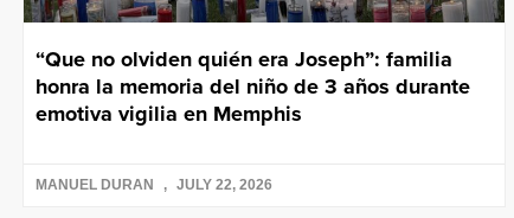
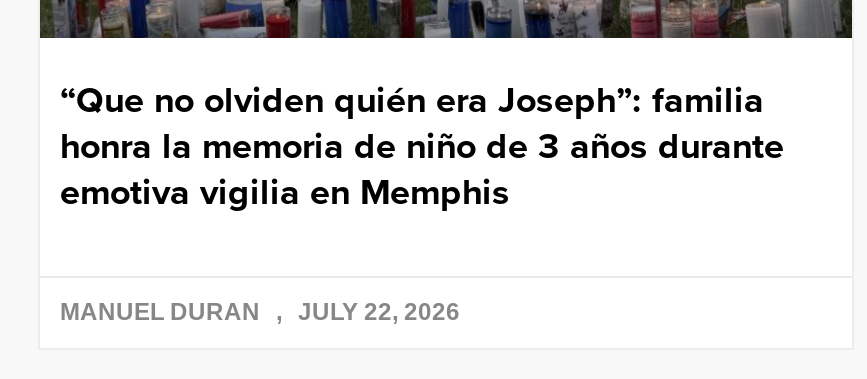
- honra la memoria del niño de 3 años durante
+ honra la memoria de niño de 3 años durante
